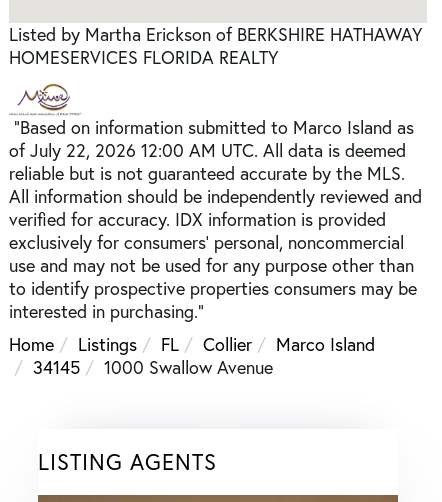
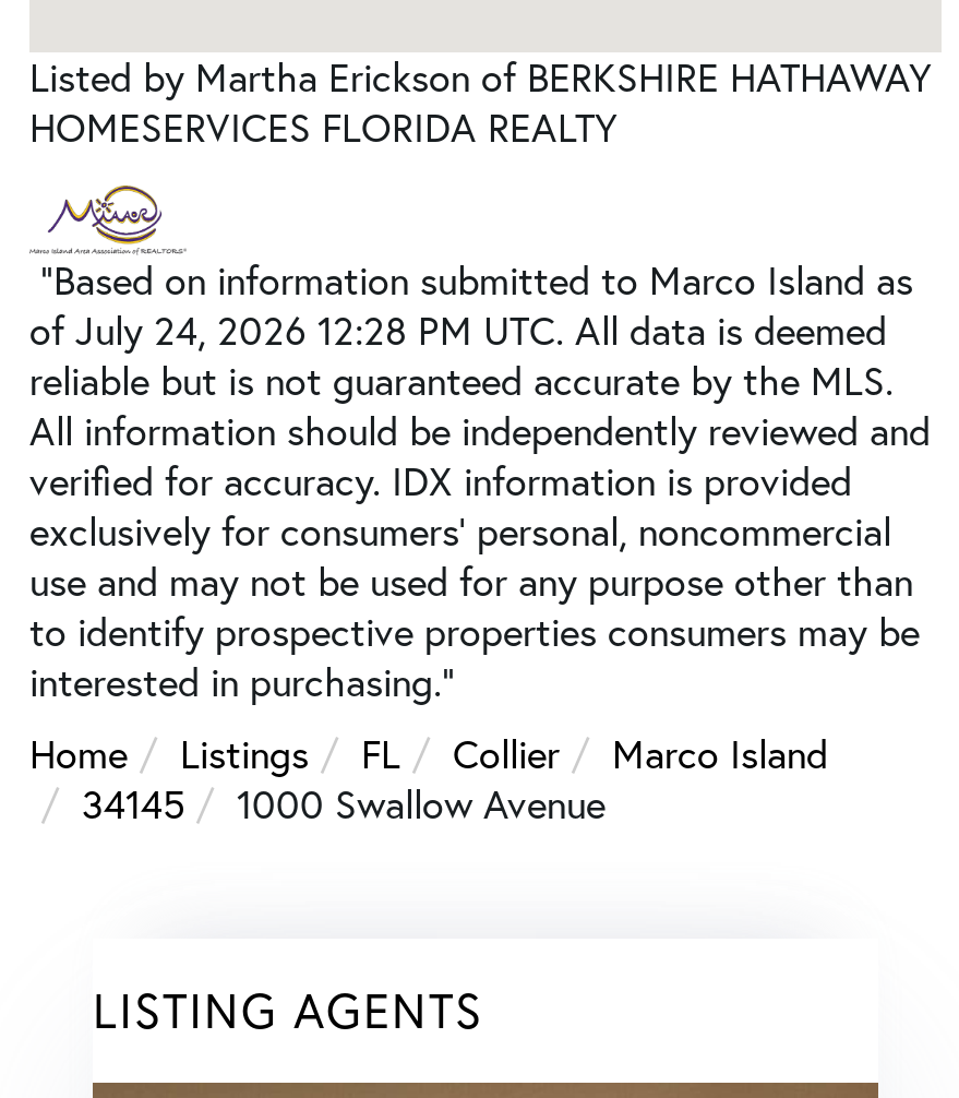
- of July 22, 2026 12:00 AM UTC. All data is deemed
+ of July 24, 2026 12:28 PM UTC. All data is deemed
